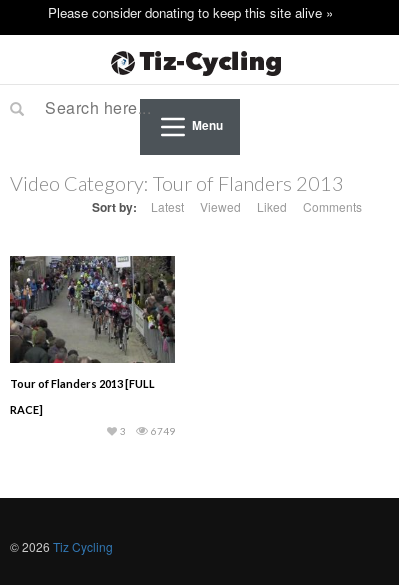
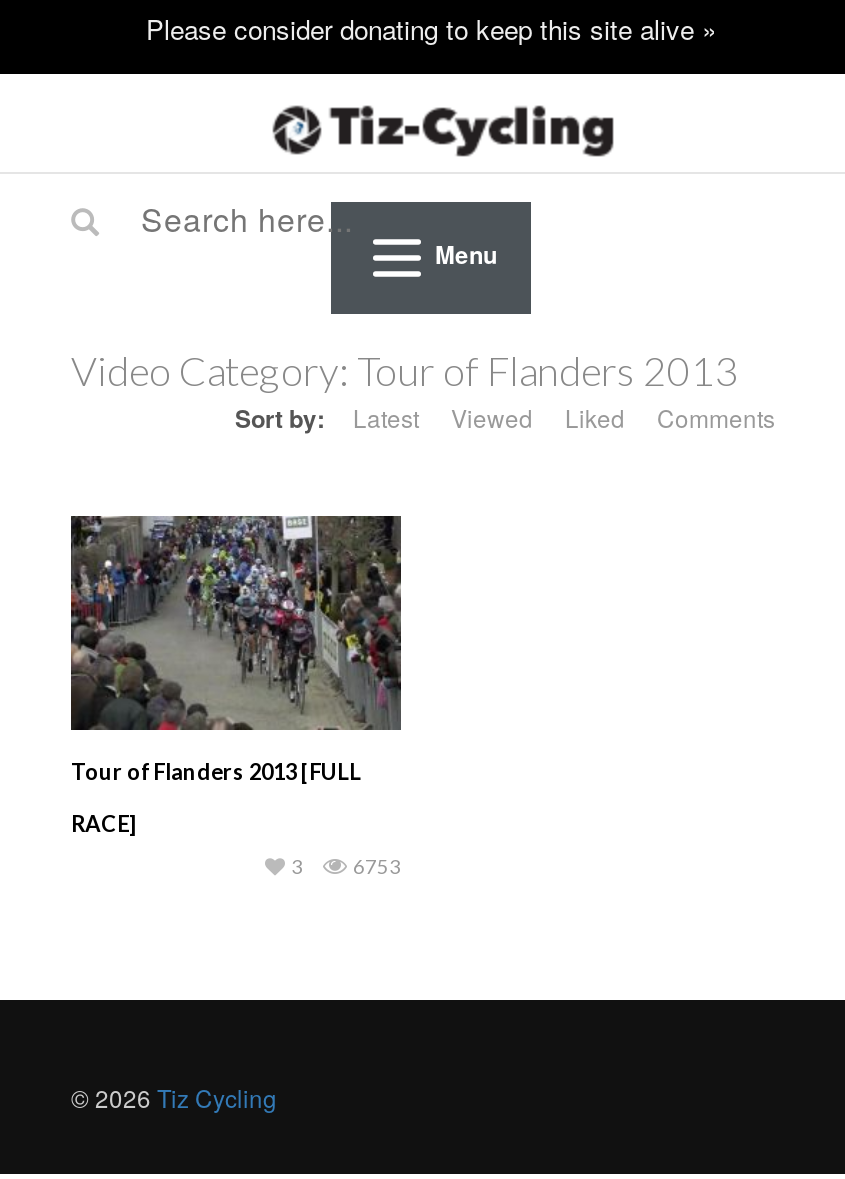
- 6749
+ 6753
